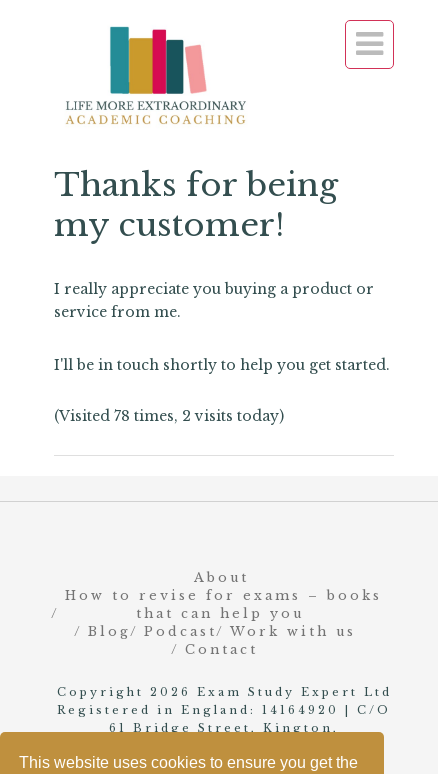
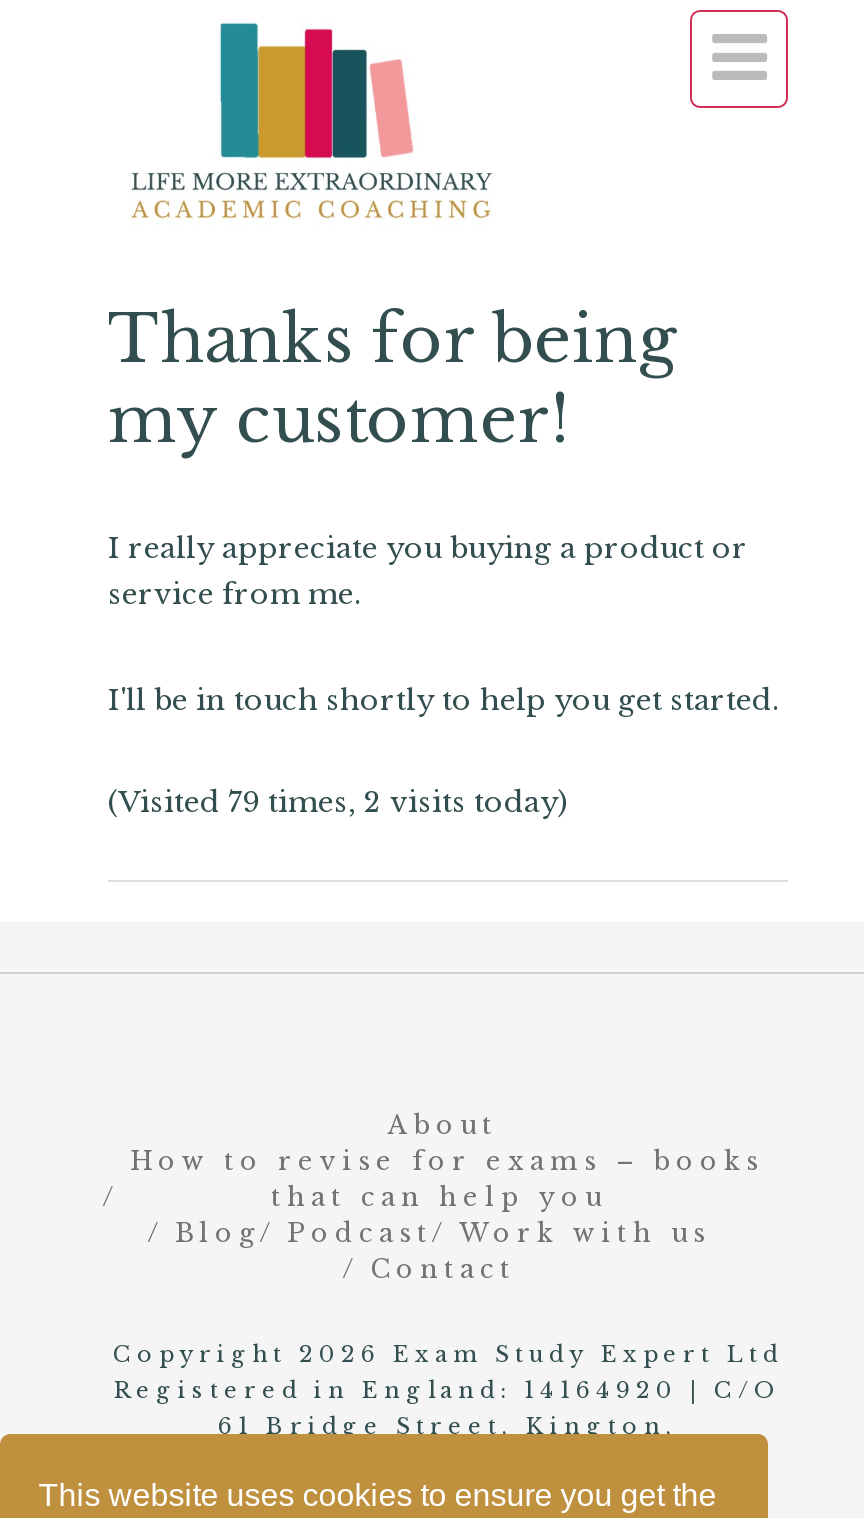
- (Visited 78 times, 2 visits today)
+ (Visited 79 times, 2 visits today)
